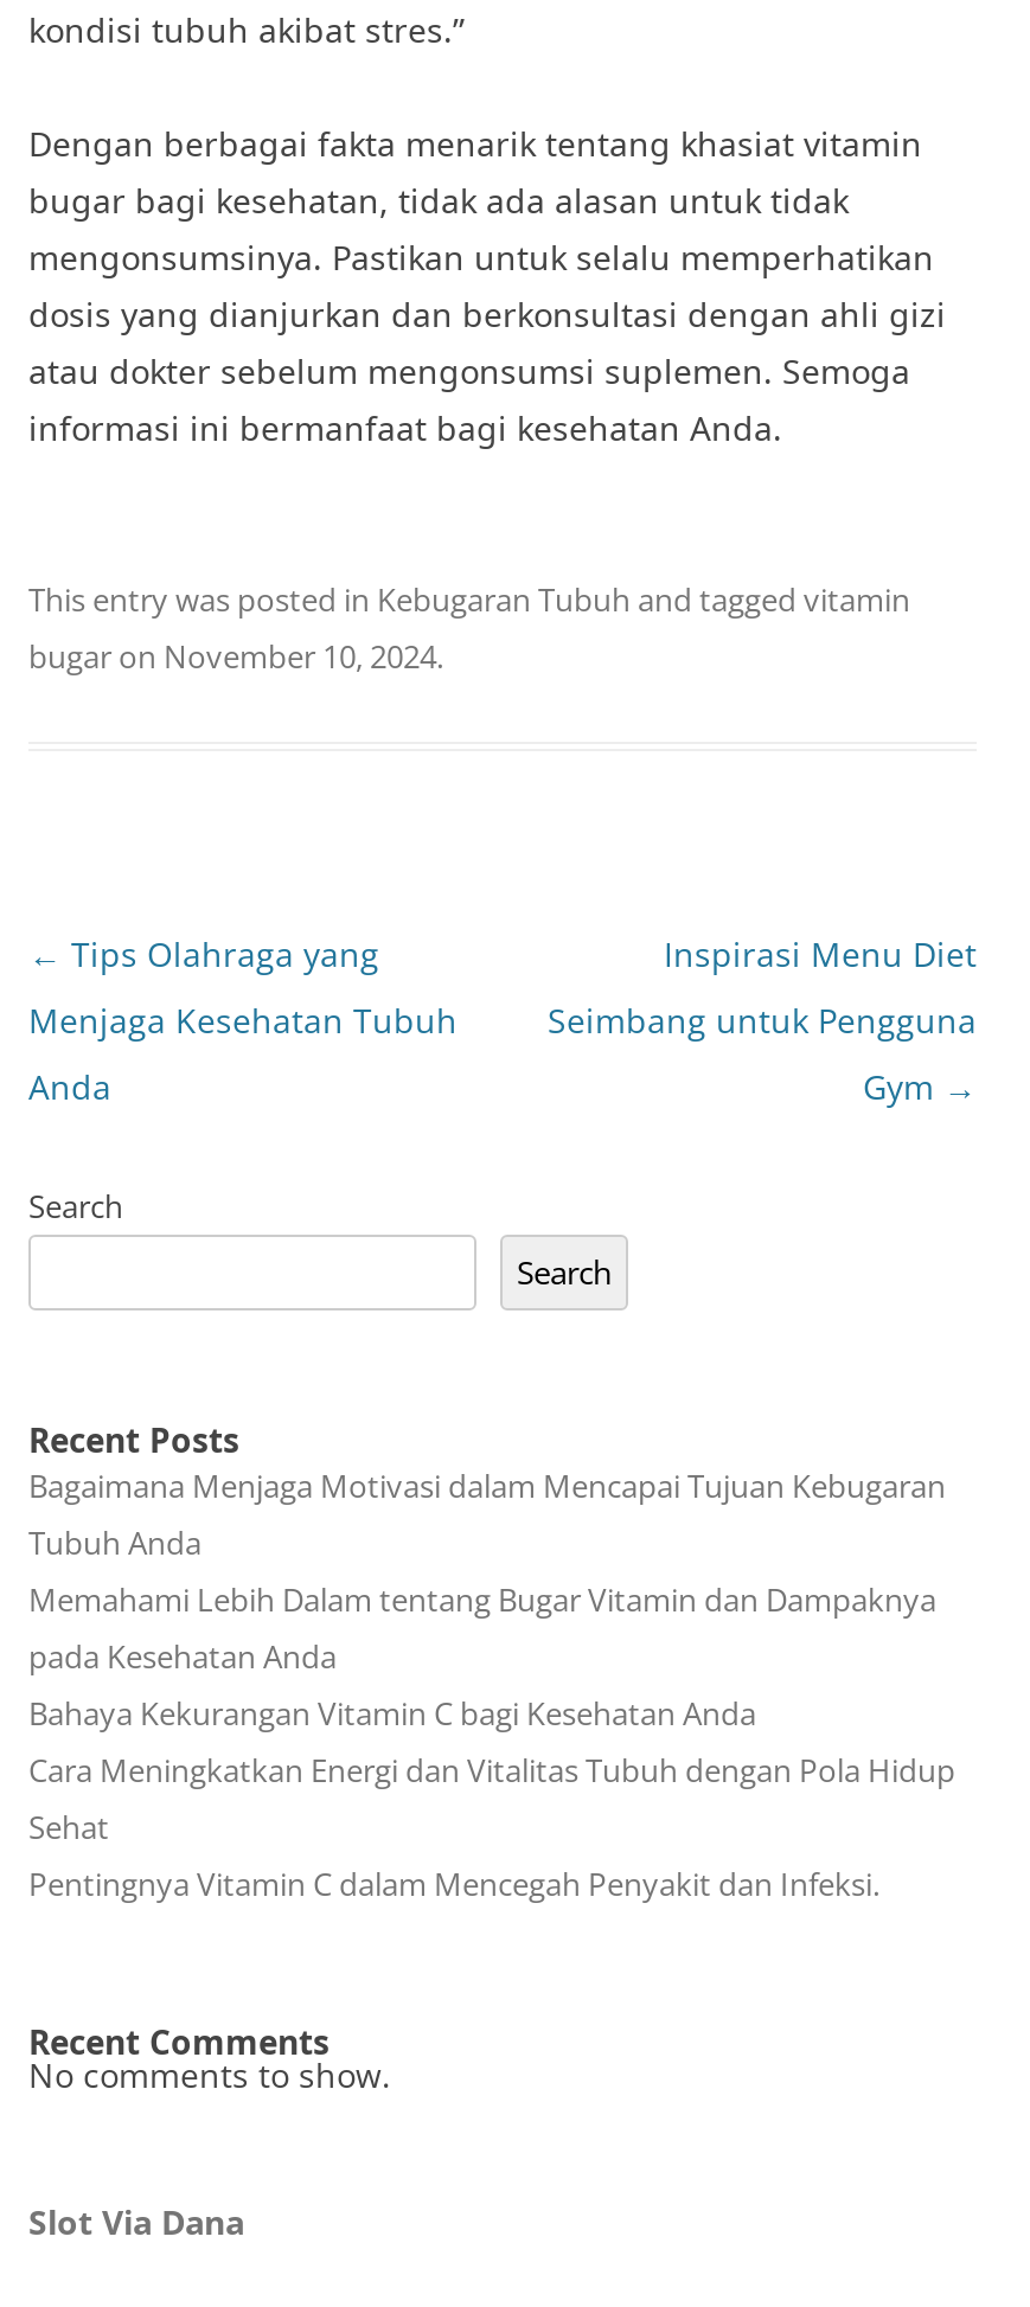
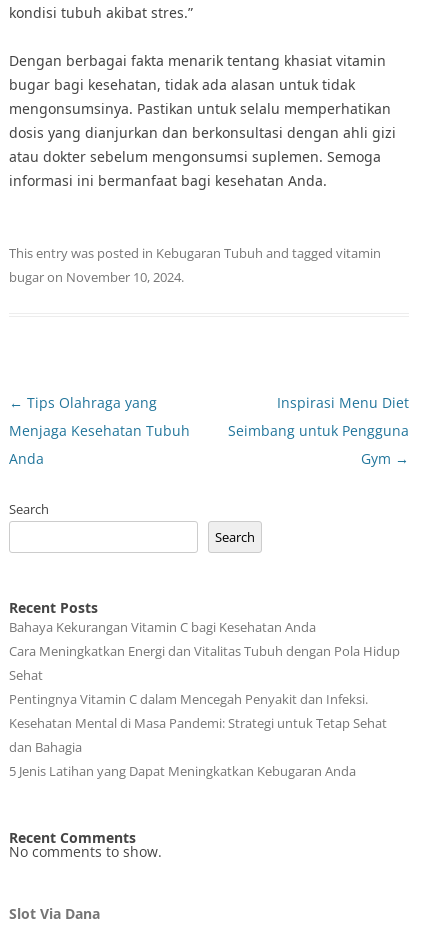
- Bagaimana Menjaga Motivasi dalam Mencapai Tujuan Kebugaran
- Tubuh Anda
- Memahami Lebih Dalam tentang Bugar Vitamin dan Dampaknya
- pada Kesehatan Anda

moved up: Bahaya Kekurangan Vitamin C bagi Kesehatan Anda | Cara Meningkatkan Energi dan Vitalitas Tubuh dengan Pola Hidup | Sehat | Pentingnya Vitamin C dalam Mencegah Penyakit dan Infeksi.

+ Kesehatan Mental di Masa Pandemi: Strategi untuk Tetap Sehat
+ dan Bahagia
+ 5 Jenis Latihan yang Dapat Meningkatkan Kebugaran Anda
